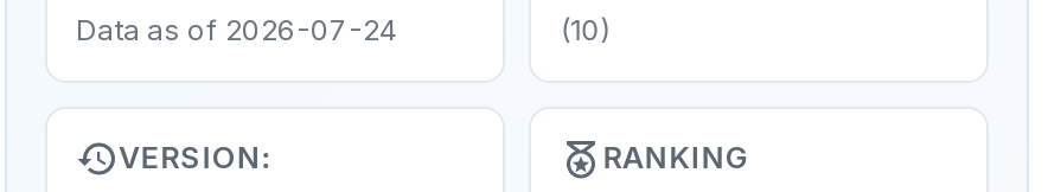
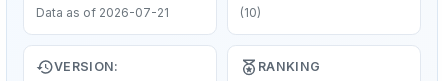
- Data as of 2026-07-24
+ Data as of 2026-07-21
